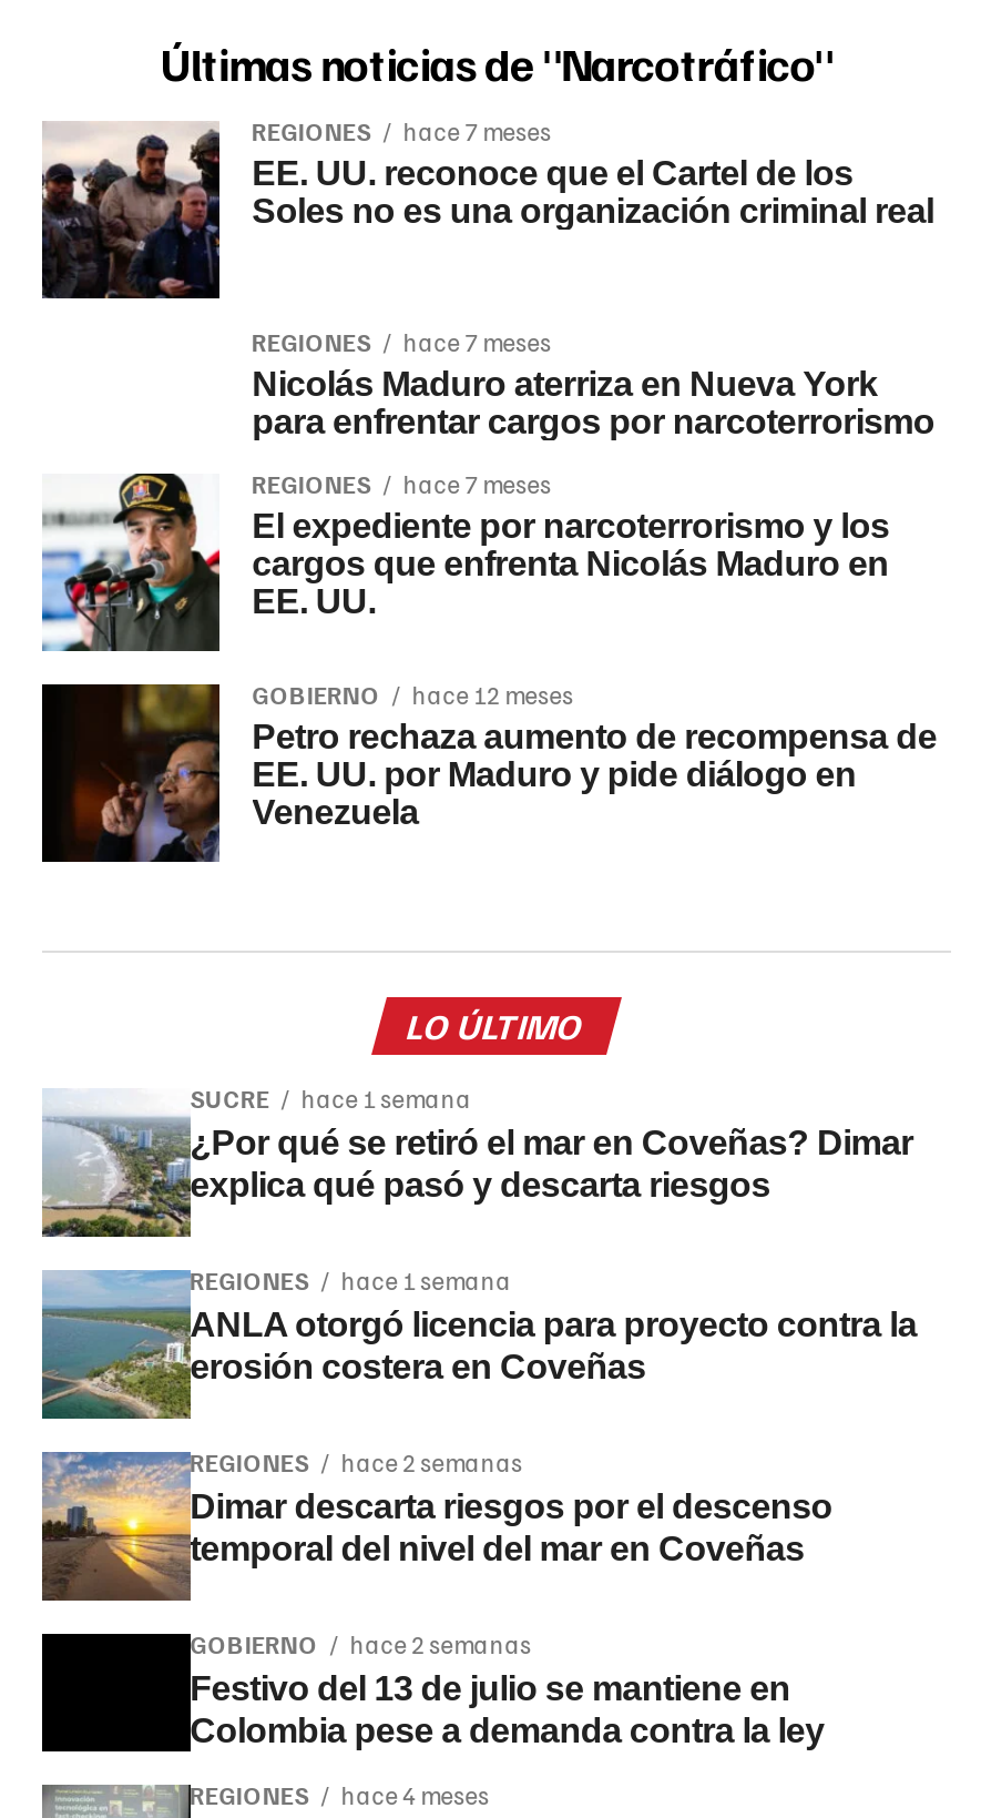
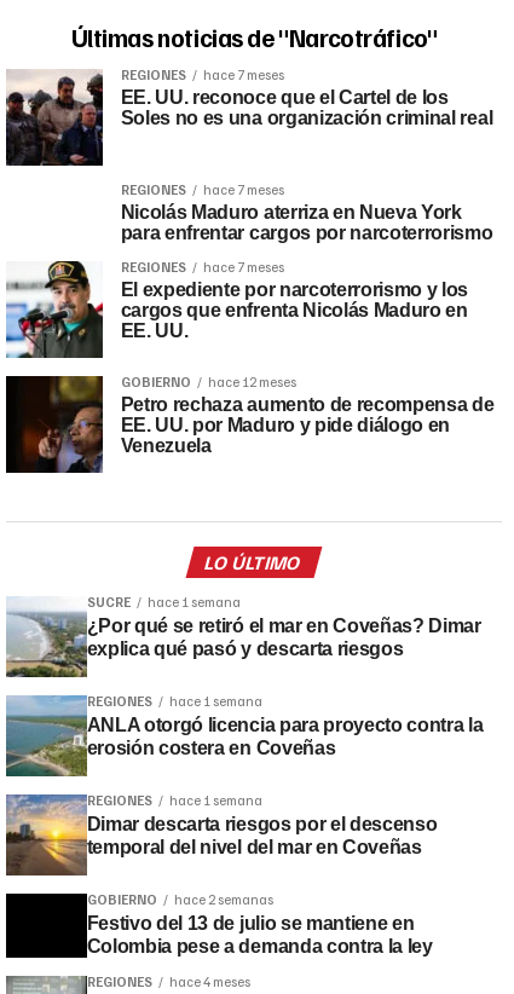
- REGIONES hace 2 semanas
+ REGIONES hace 1 semana
